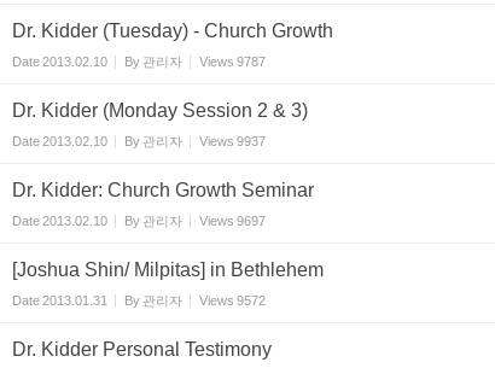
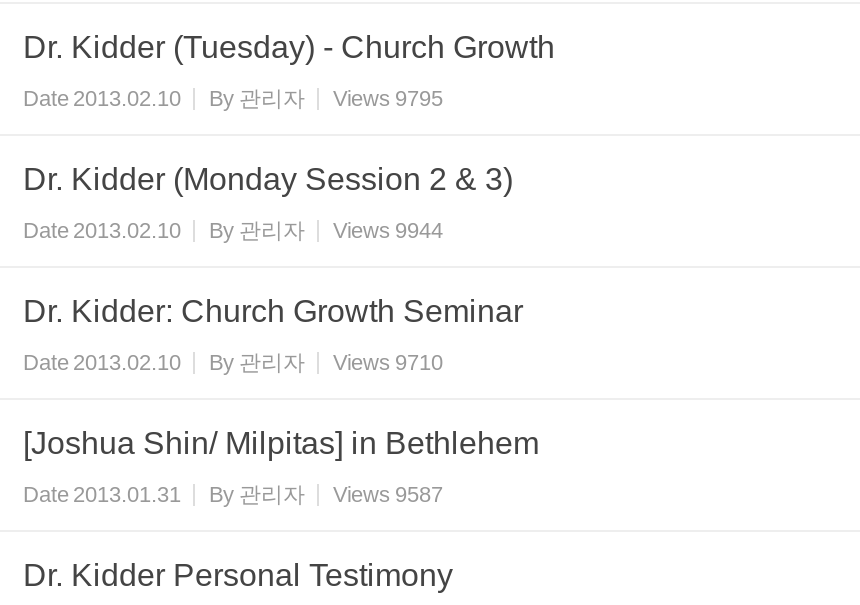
- Date 2013.02.10 By 관리자 Views 9787
+ Date 2013.02.10 By 관리자 Views 9795

- Date 2013.02.10 By 관리자 Views 9937
+ Date 2013.02.10 By 관리자 Views 9944

- Date 2013.02.10 By 관리자 Views 9697
+ Date 2013.02.10 By 관리자 Views 9710

- Date 2013.01.31 By 관리자 Views 9572
+ Date 2013.01.31 By 관리자 Views 9587
